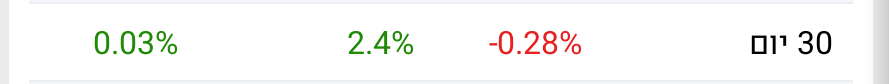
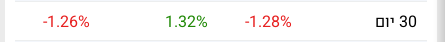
- 0.03%
+ -1.26%

- 2.4%
+ 1.32%

- -0.28%
+ -1.28%
